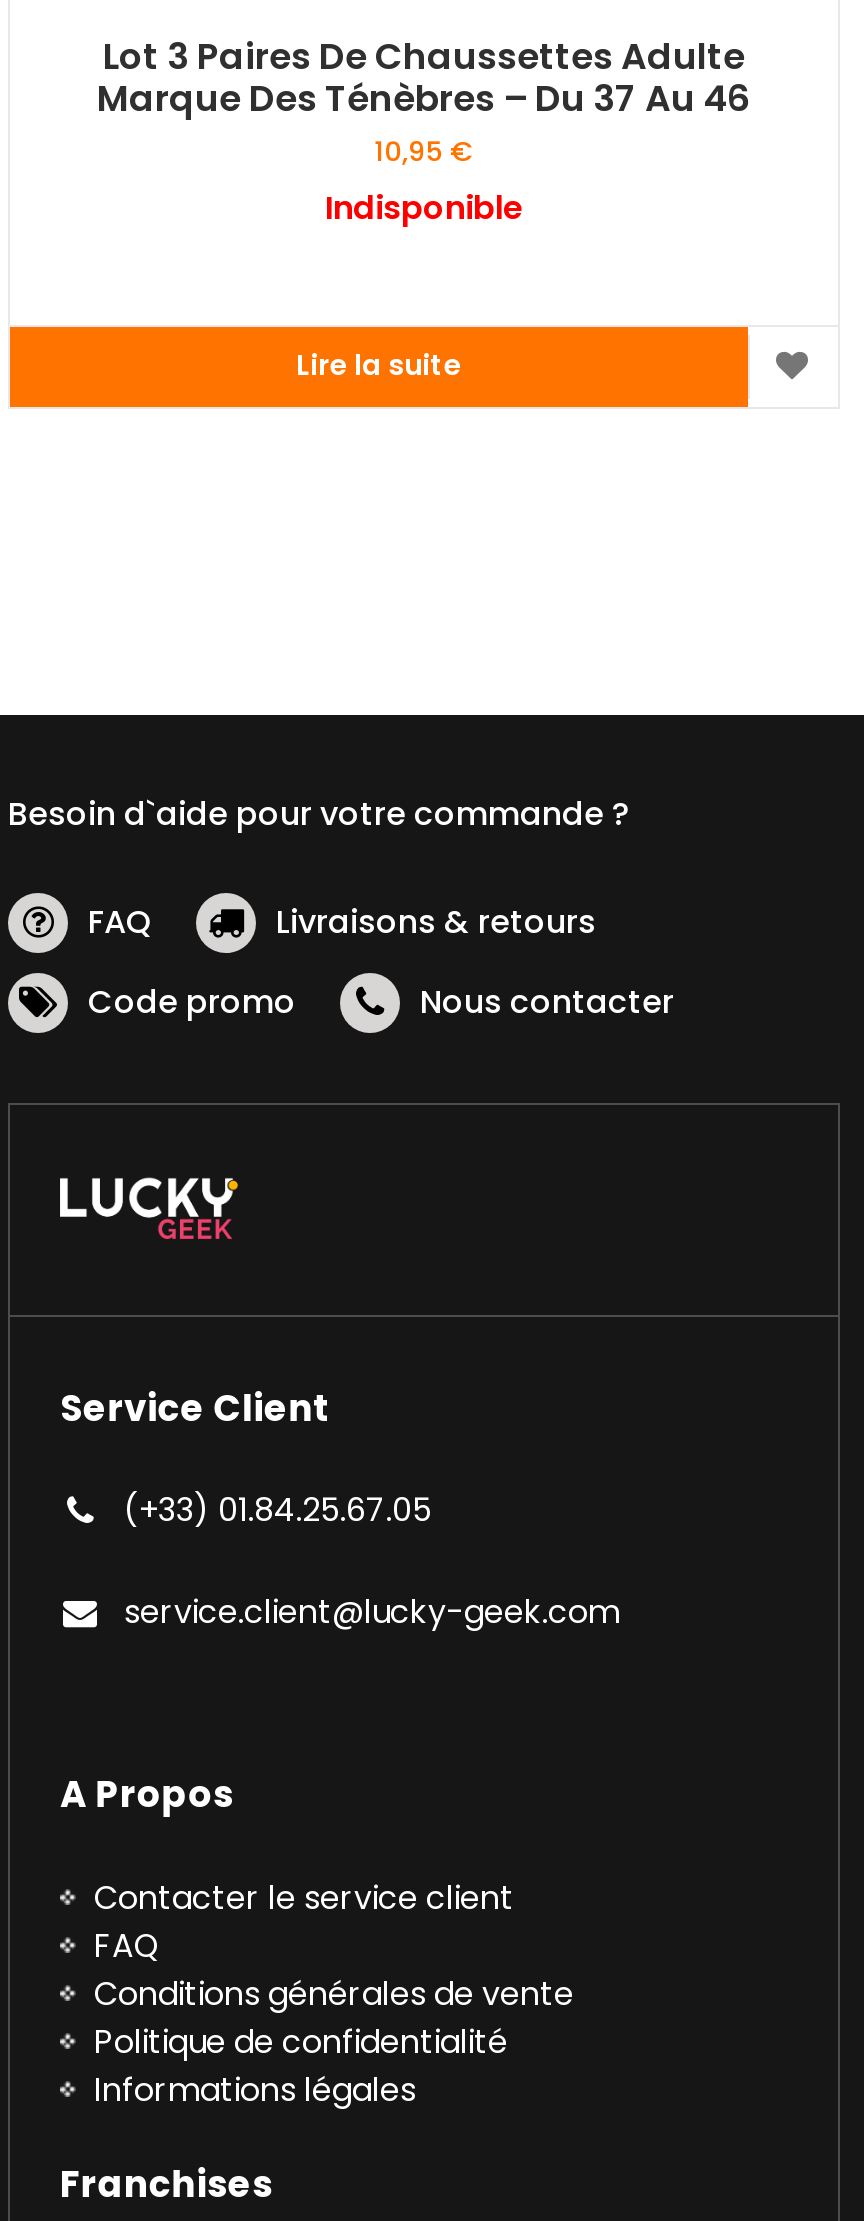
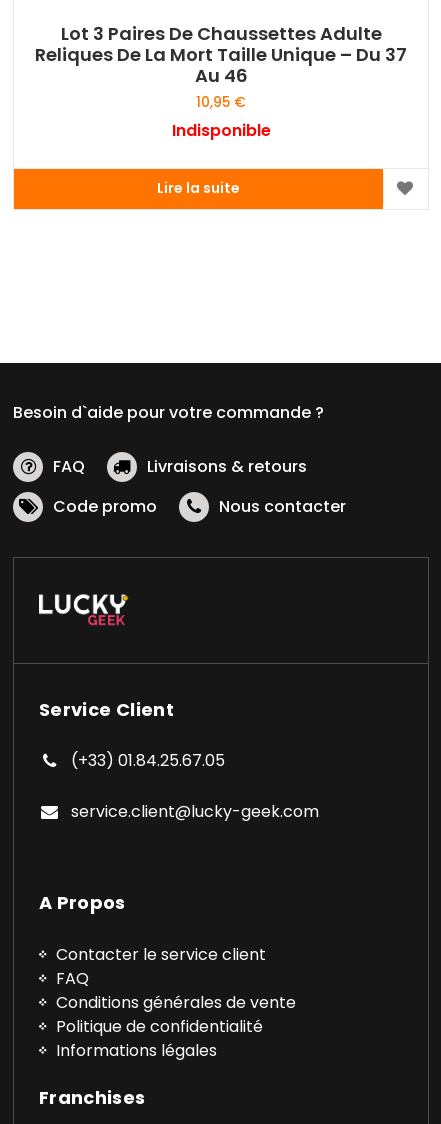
- Marque Des Ténèbres – Du 37 Au 46
+ Reliques De La Mort Taille Unique – Du 37
+ Au 46

moved down: 10,95 € | Indisponible
